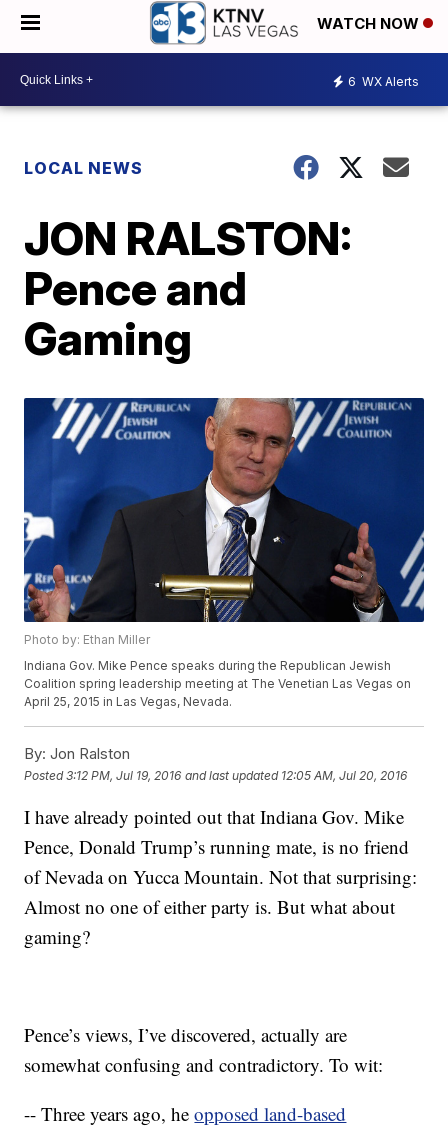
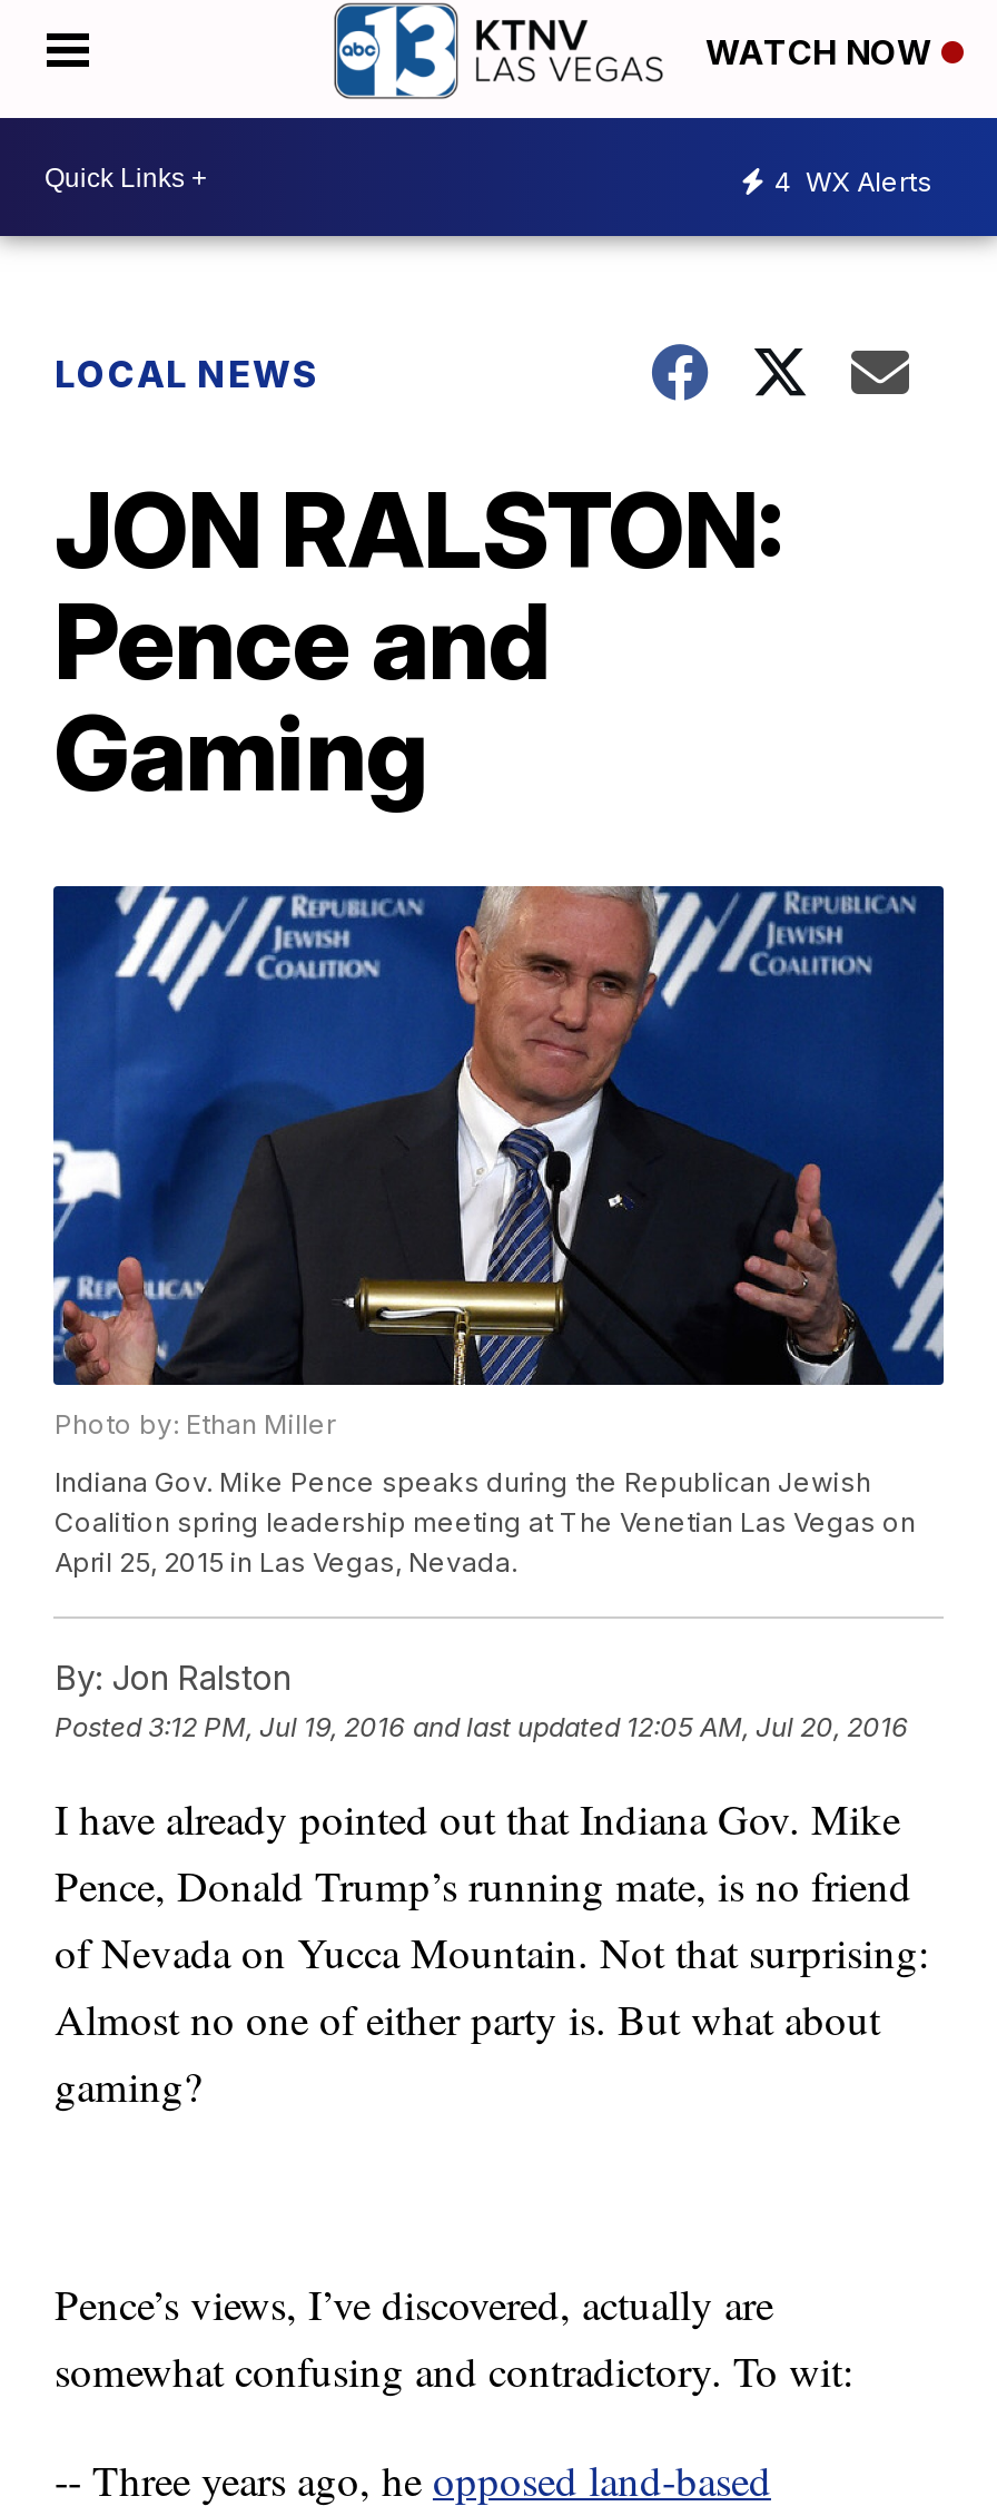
- 6 WX Alerts
+ 4 WX Alerts
